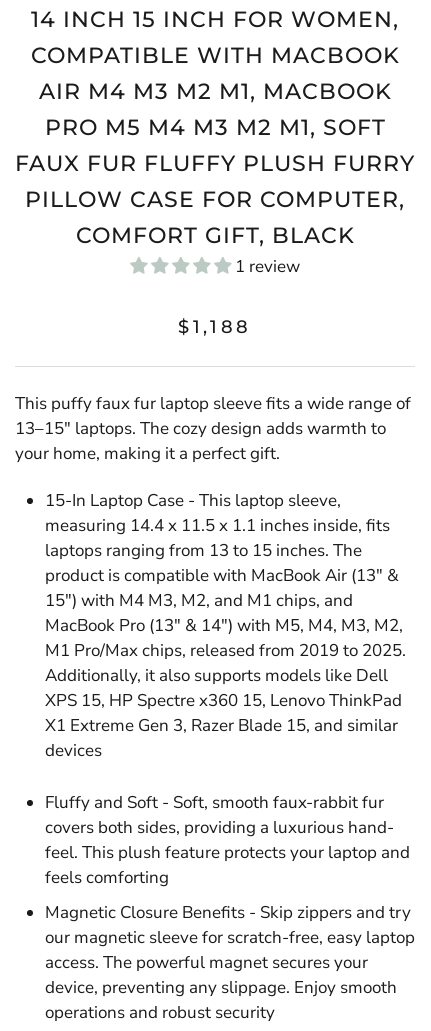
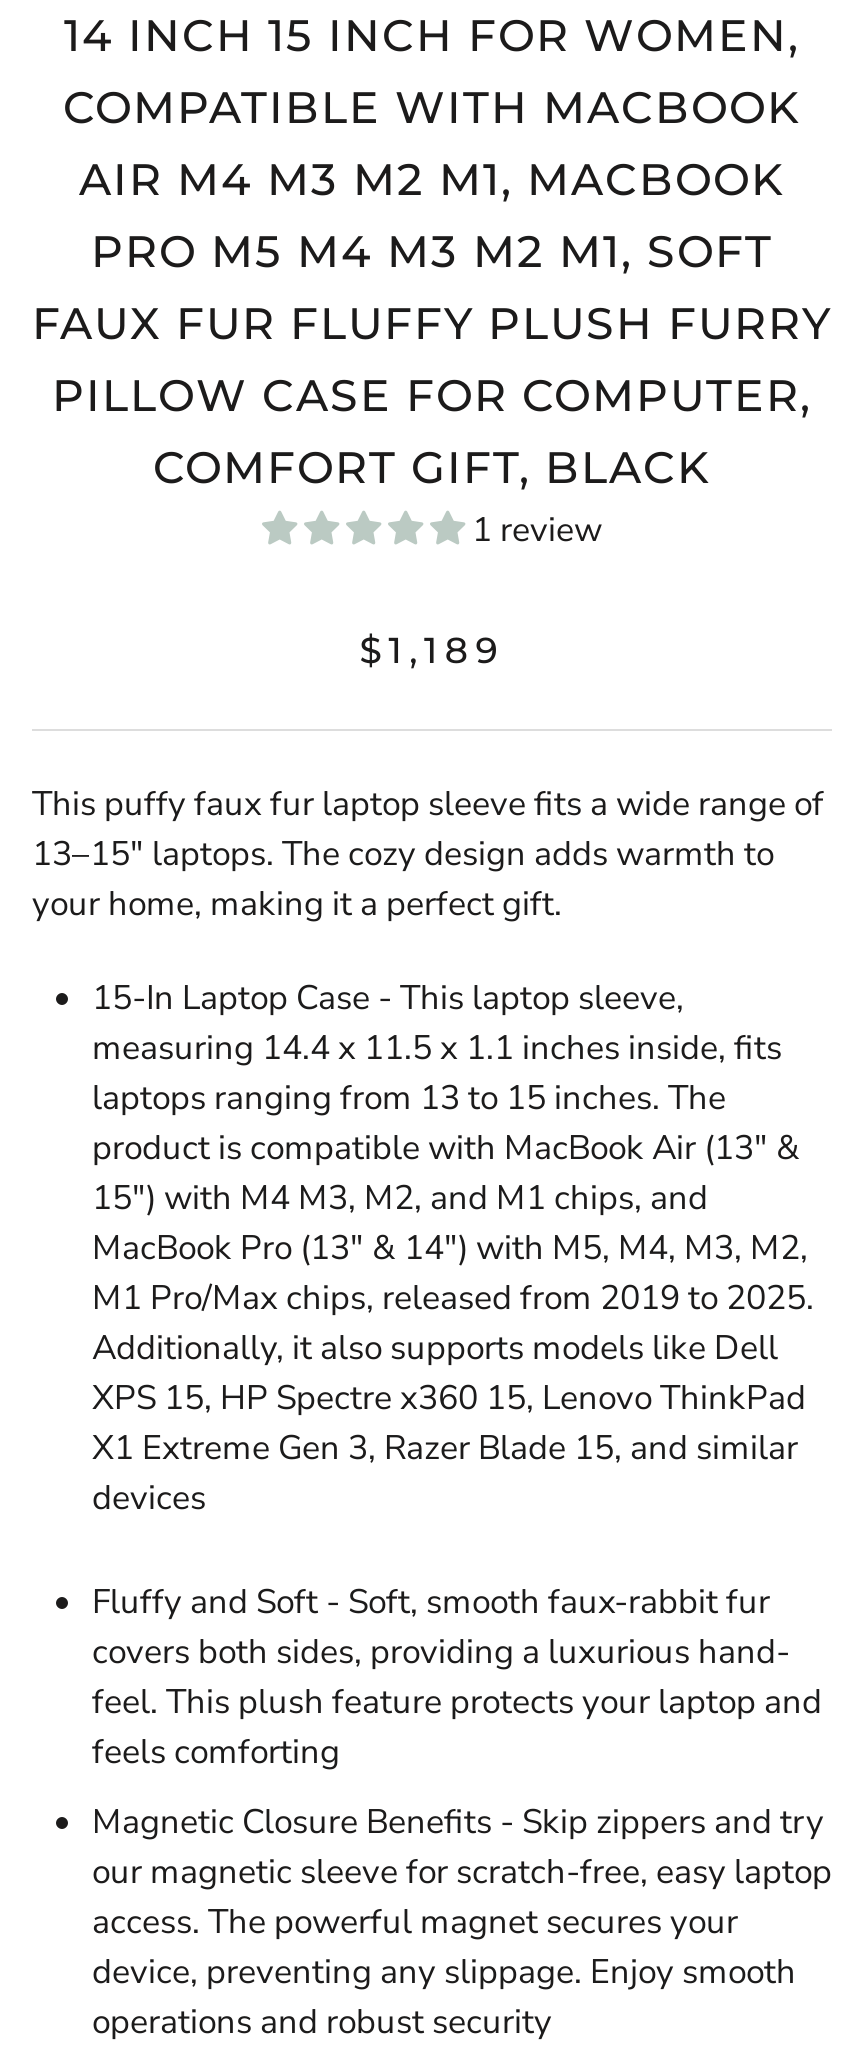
- $1,188
+ $1,189
